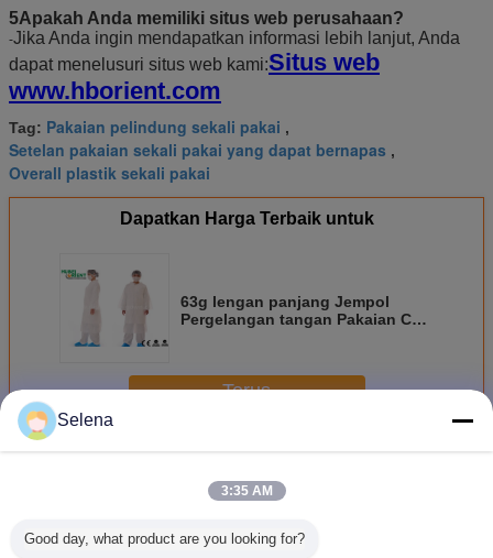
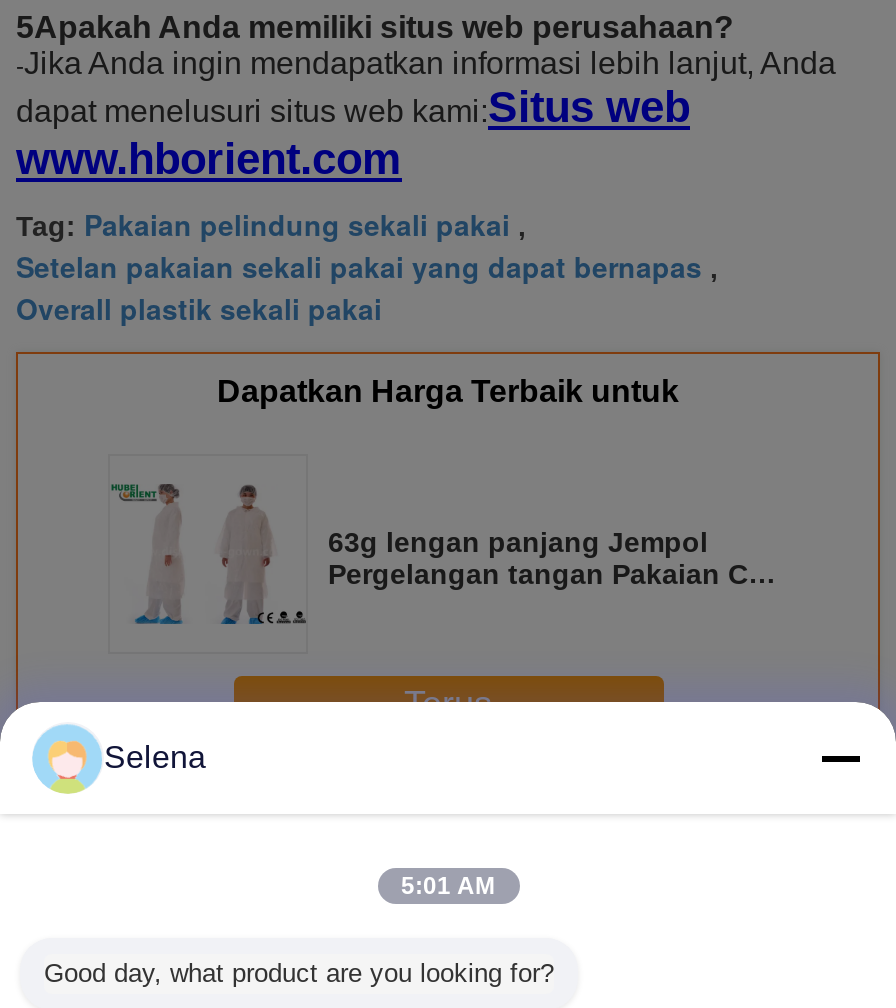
- 3:35 AM
+ 5:01 AM
